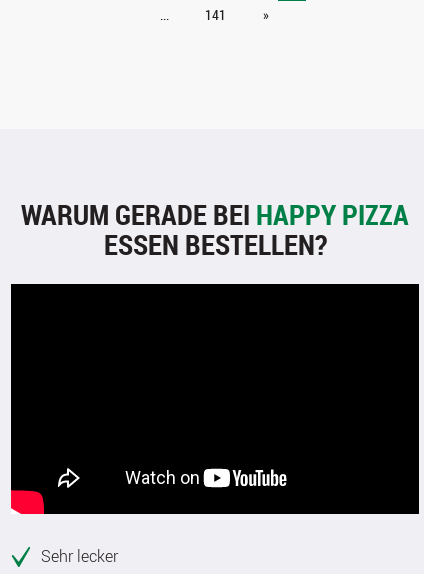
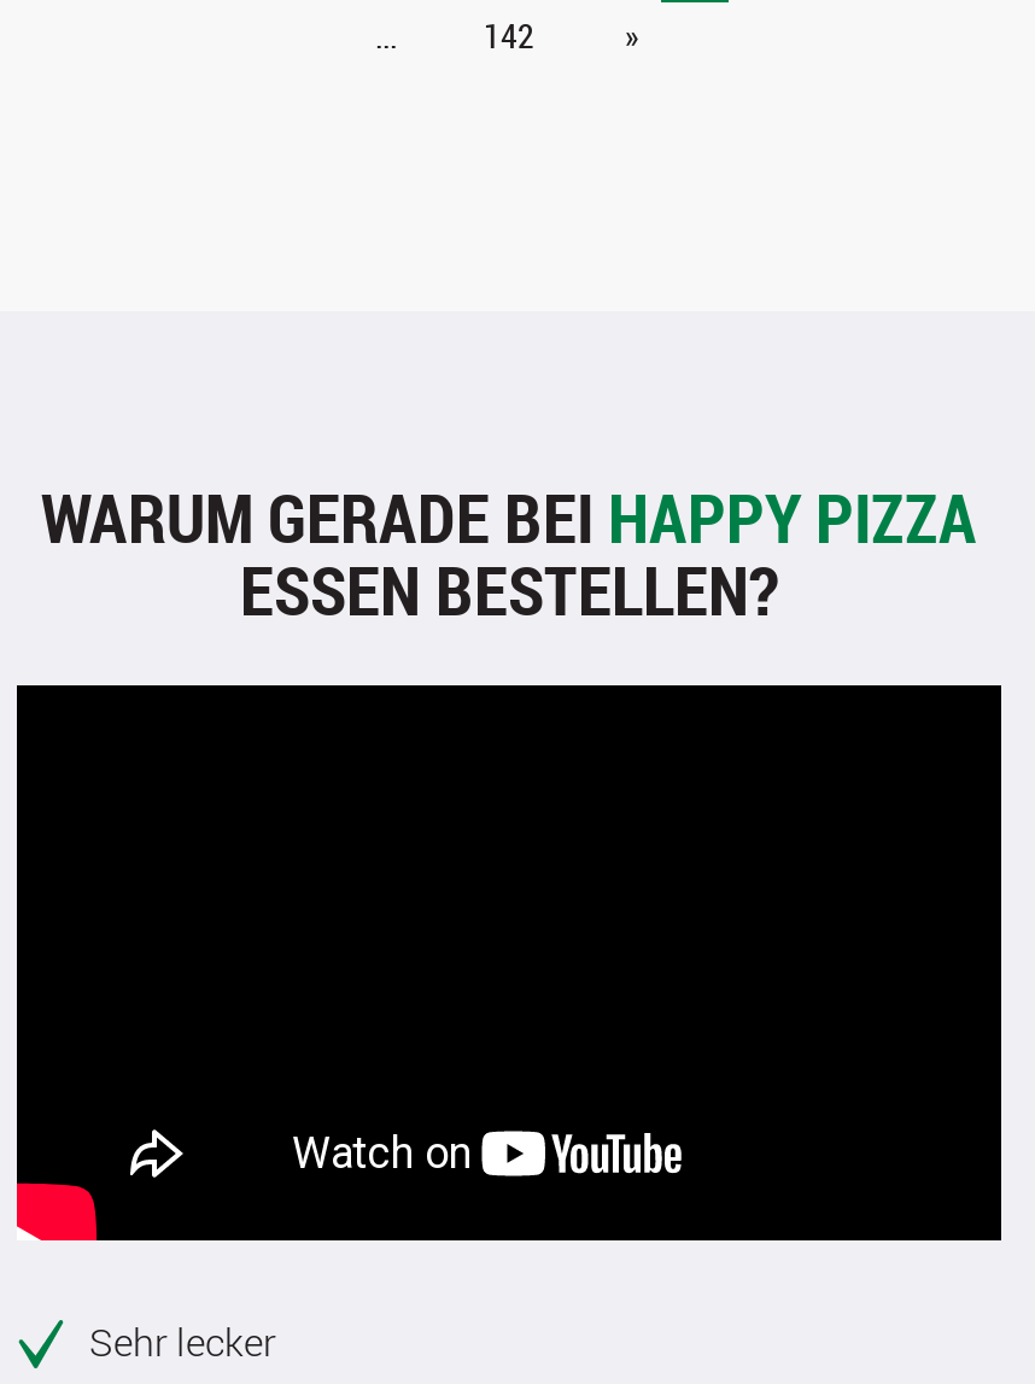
- 141
+ 142
